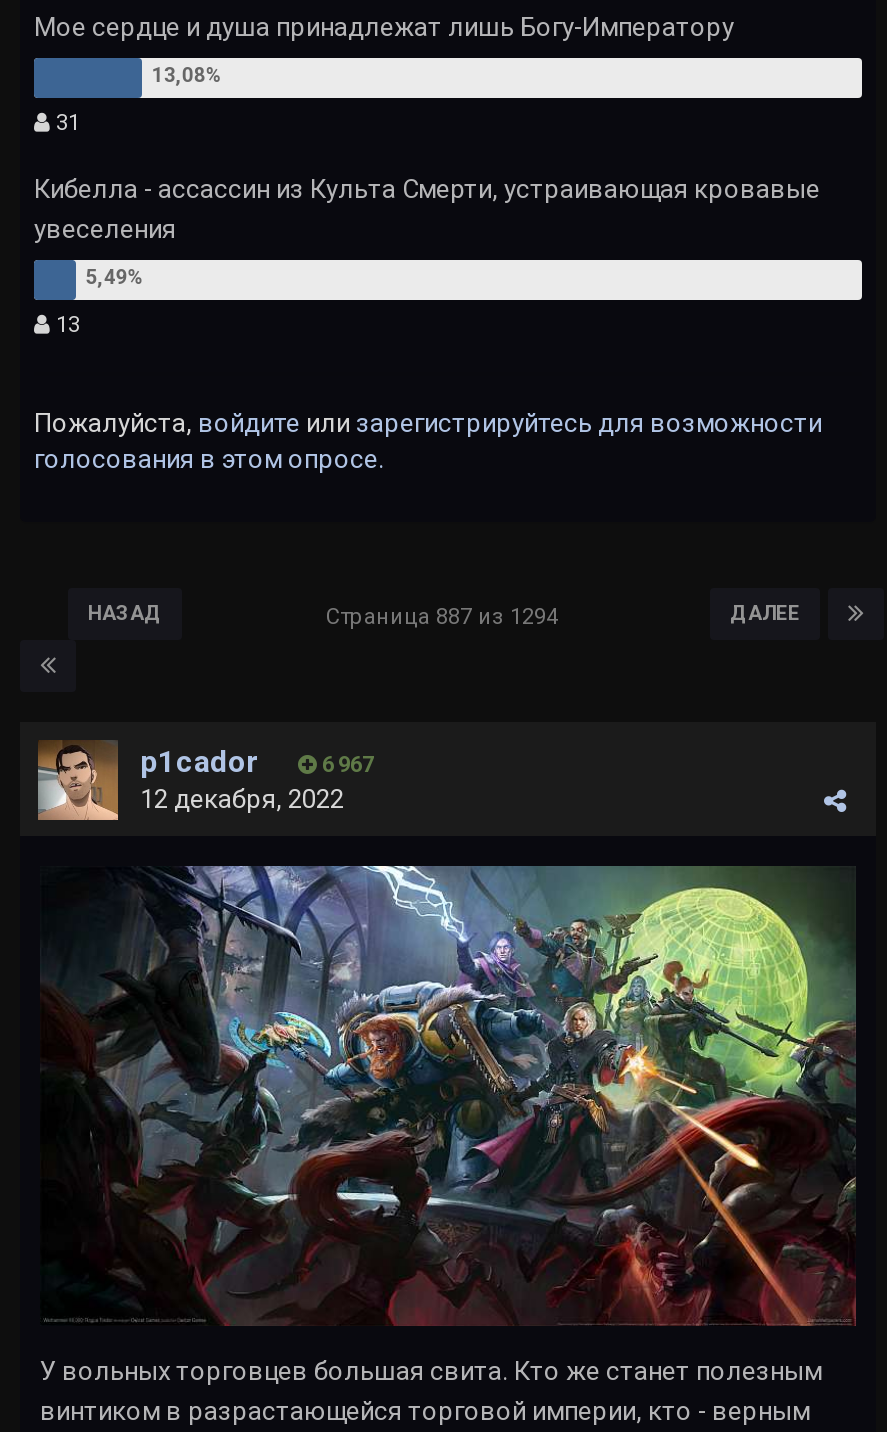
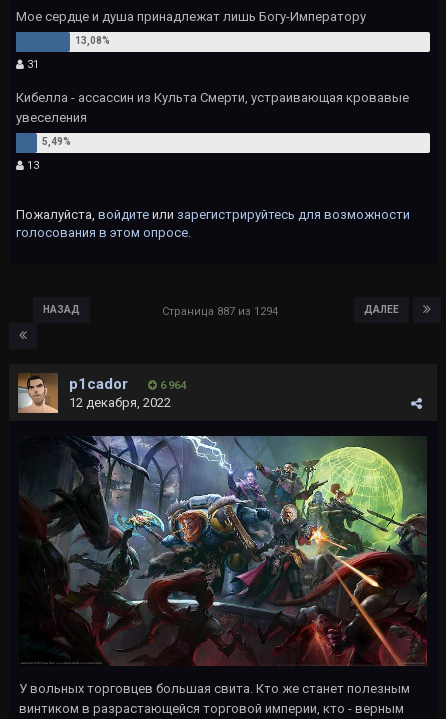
- 6 967
+ 6 964
